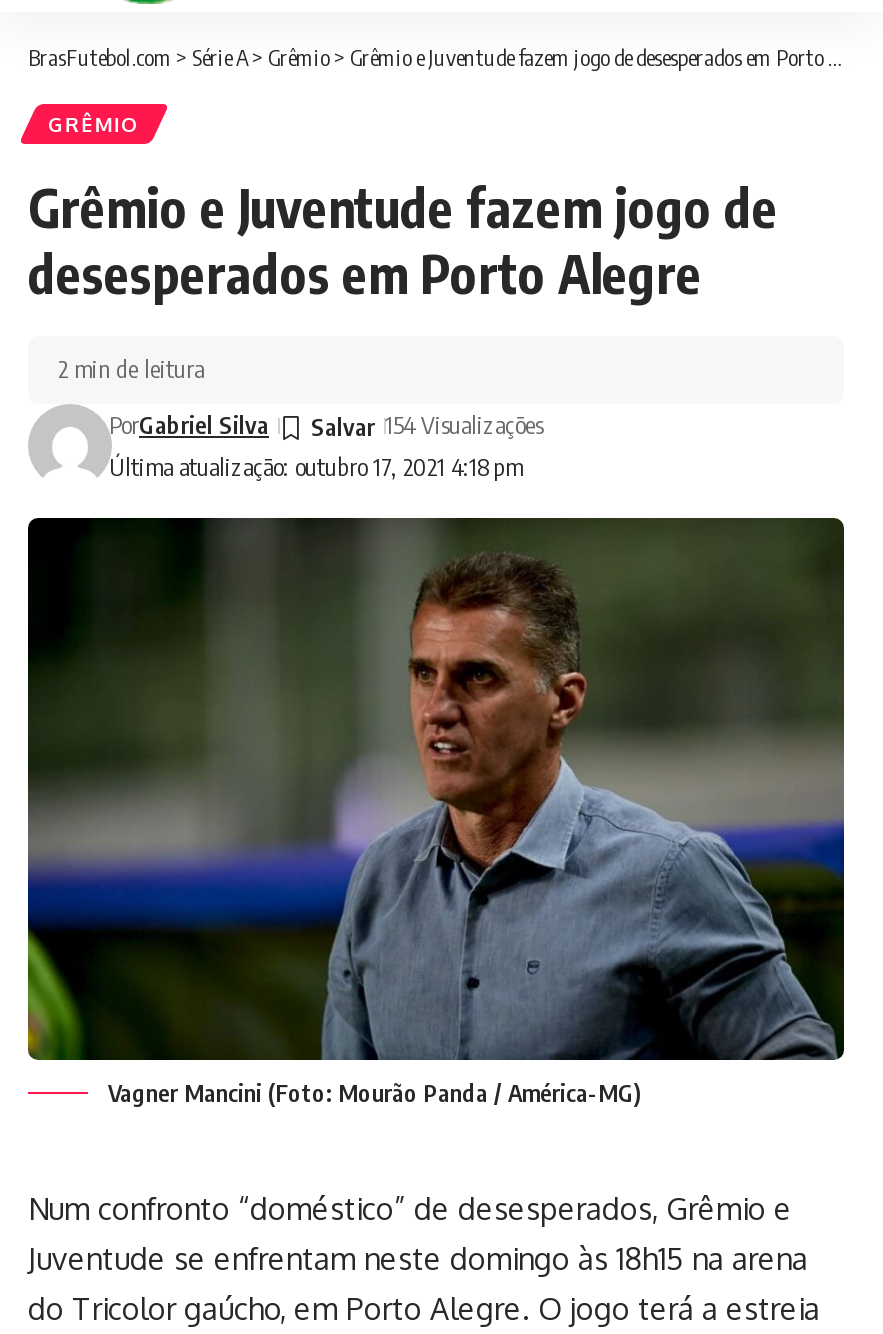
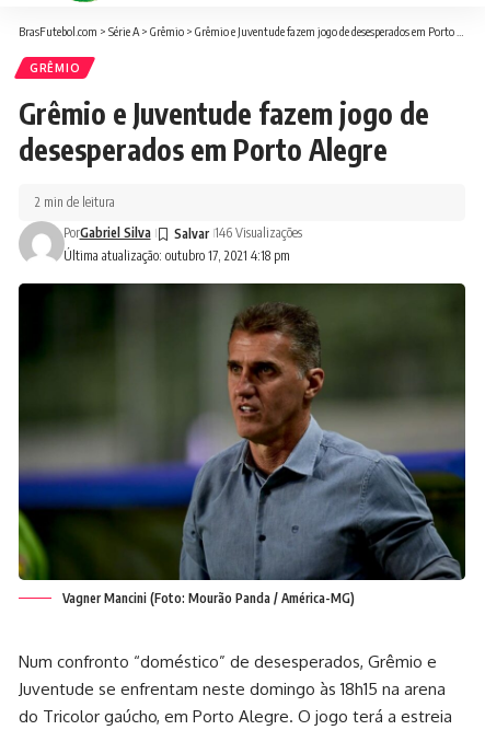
- 154 Visualizações
+ 146 Visualizações
